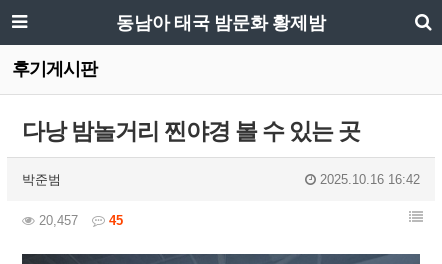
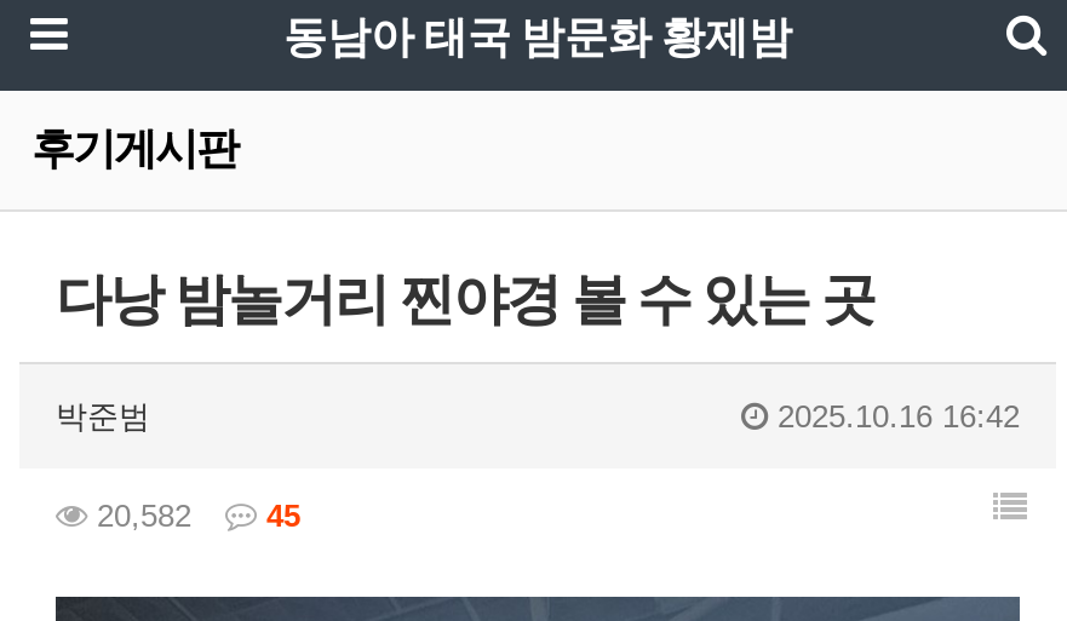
- 20,457
+ 20,582
